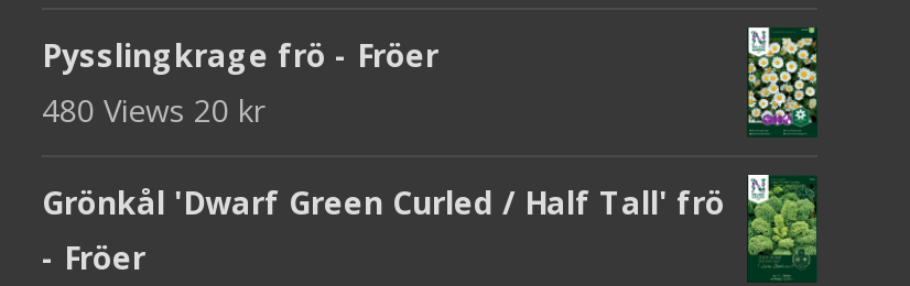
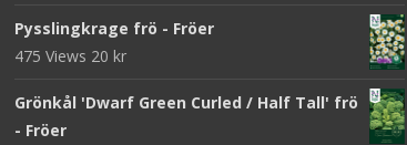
- 480 Views 20 kr
+ 475 Views 20 kr
